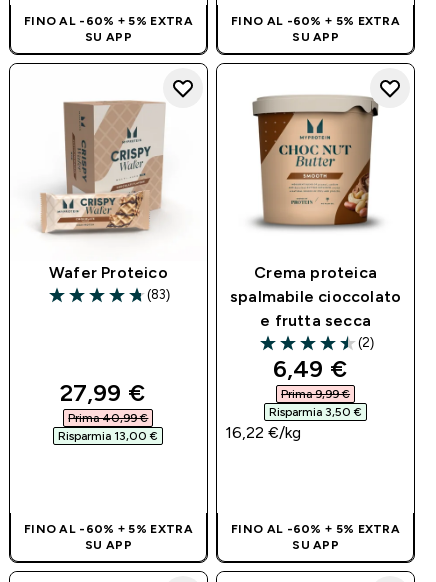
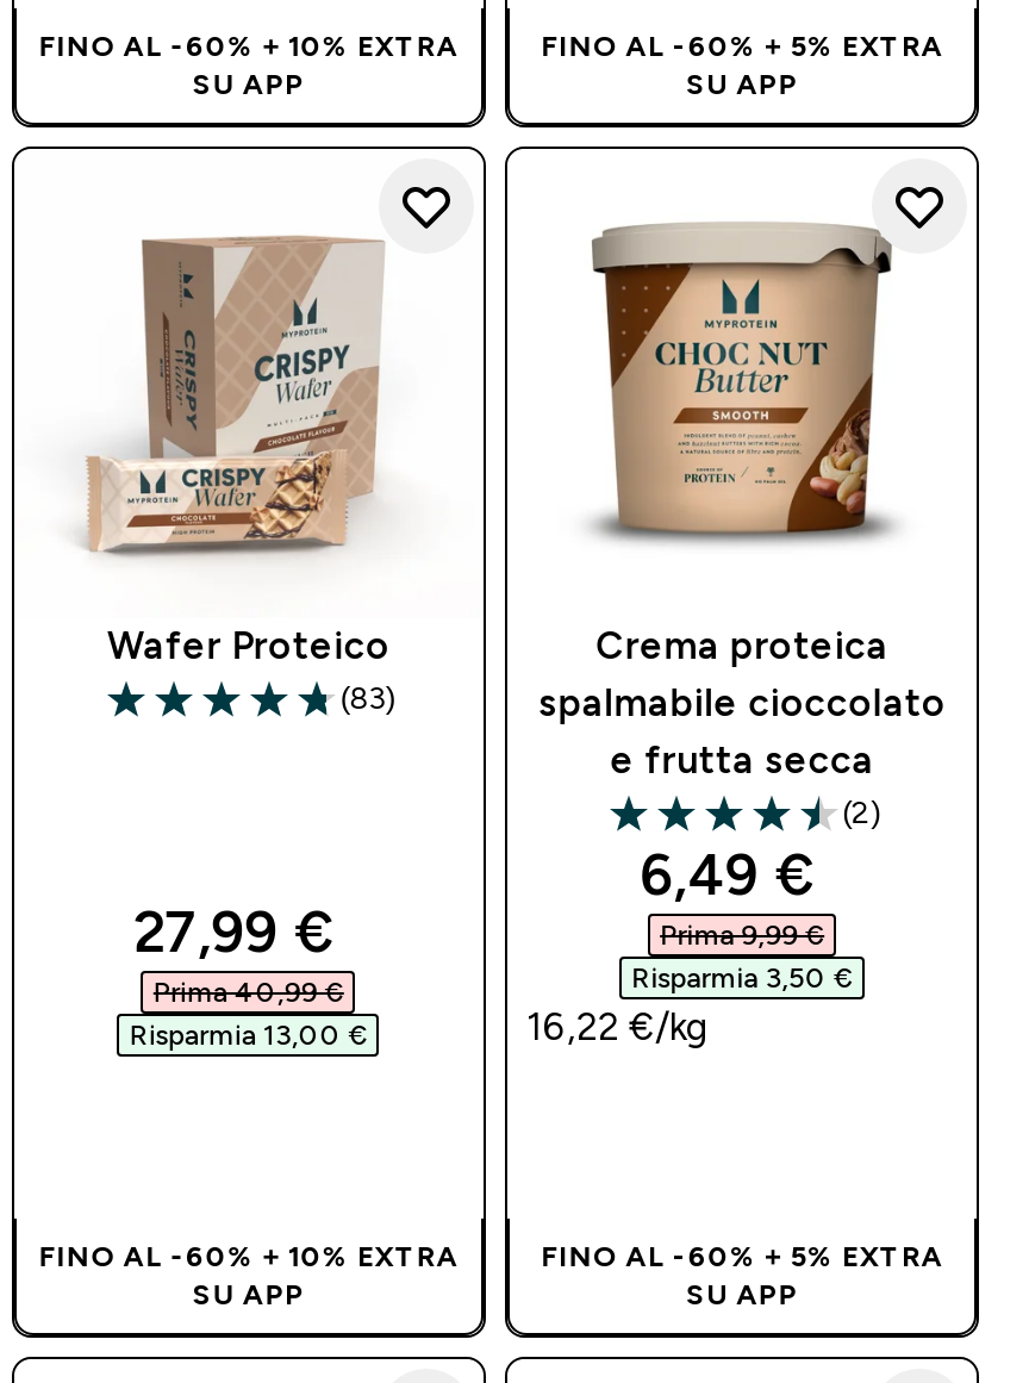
- FINO AL -60% + 5% EXTRA
+ FINO AL -60% + 10% EXTRA

- FINO AL -60% + 5% EXTRA
+ FINO AL -60% + 10% EXTRA
